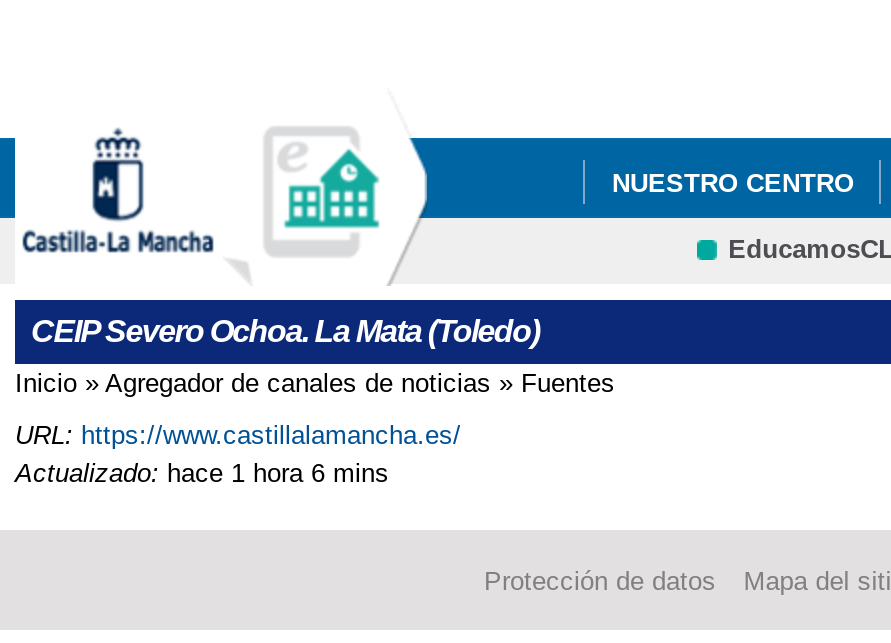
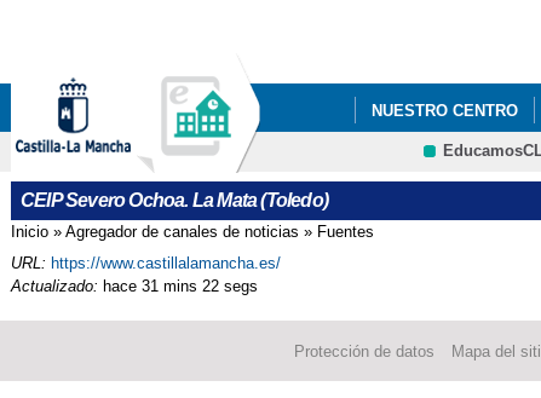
- Actualizado: hace 1 hora 6 mins
+ Actualizado: hace 31 mins 22 segs
